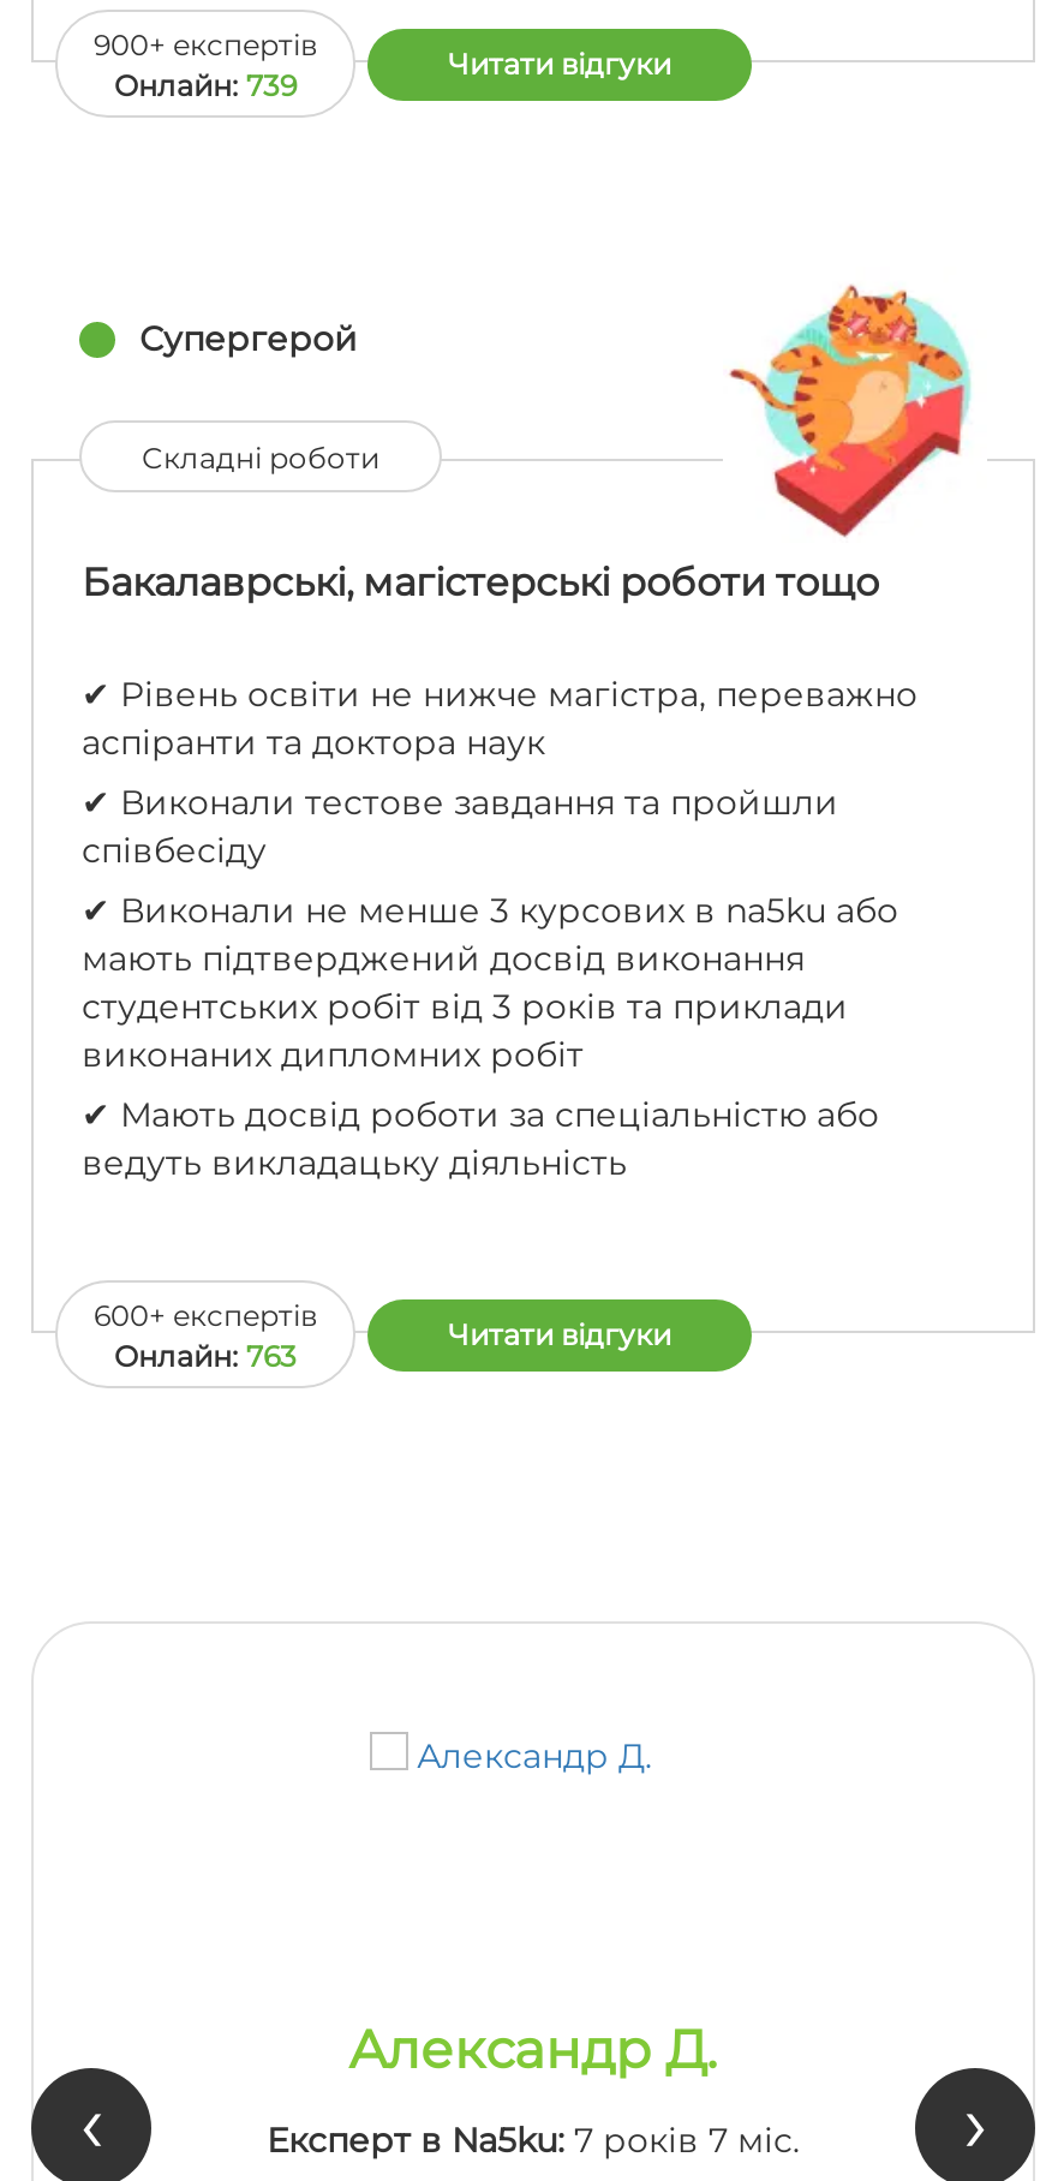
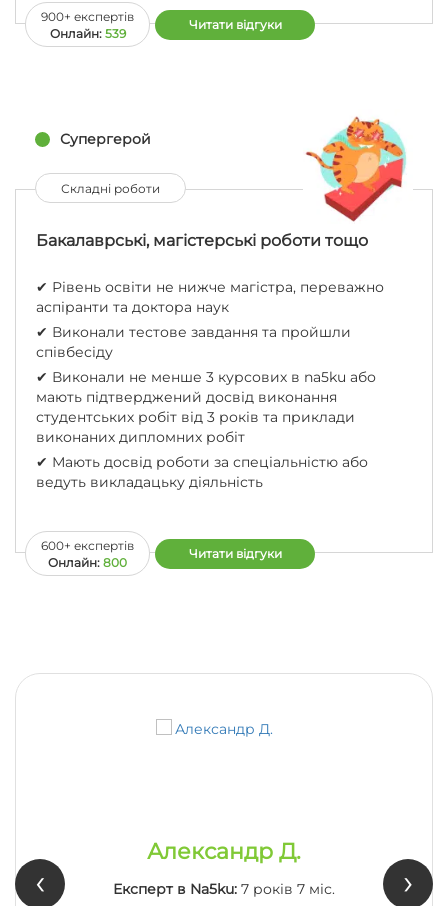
- Oнлайн: 739
+ Oнлайн: 539

- Oнлайн: 763
+ Oнлайн: 800
